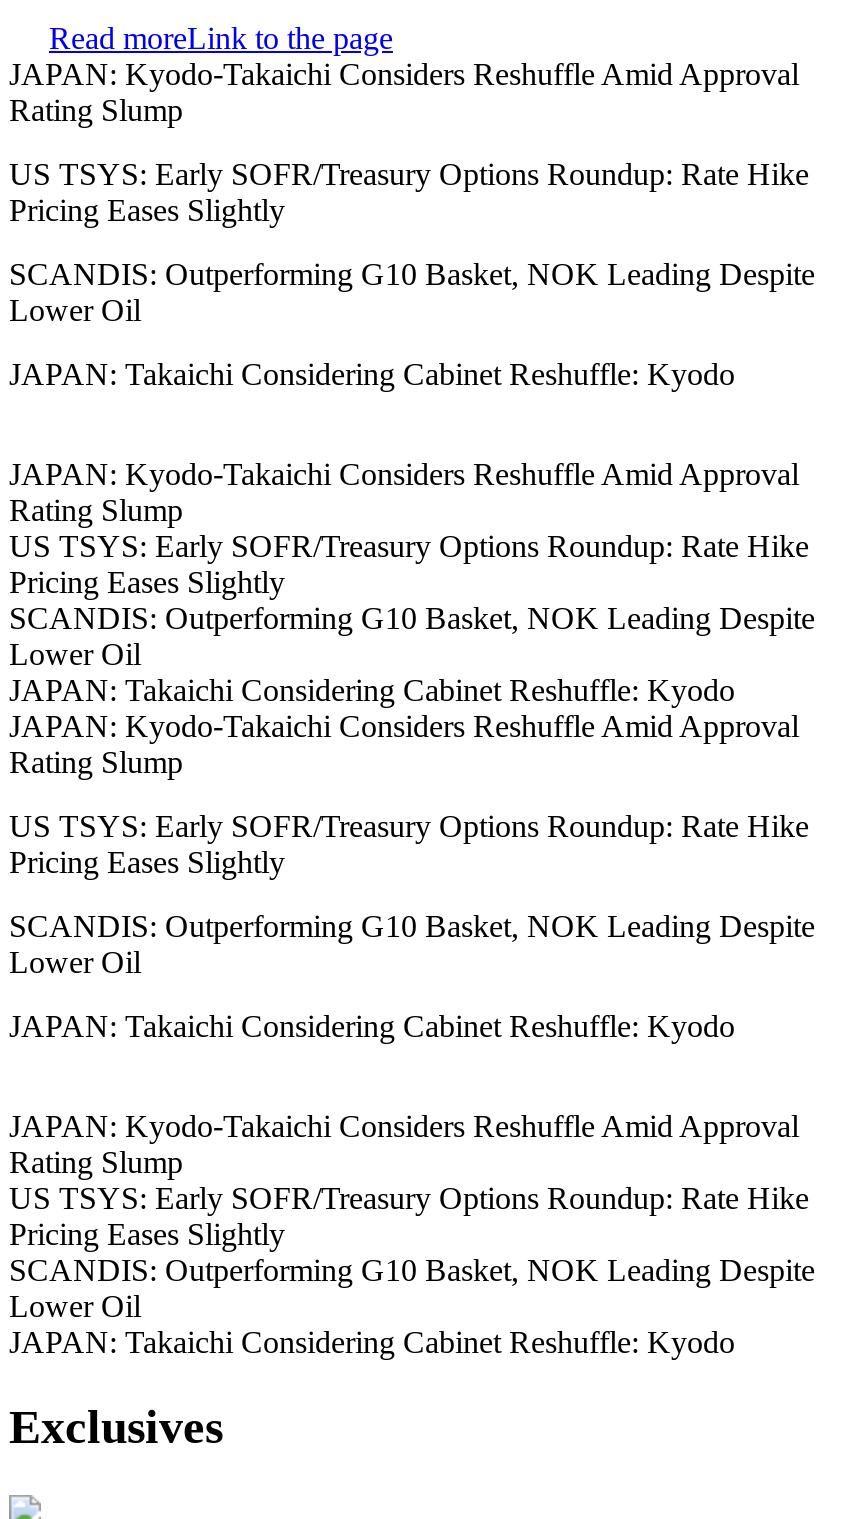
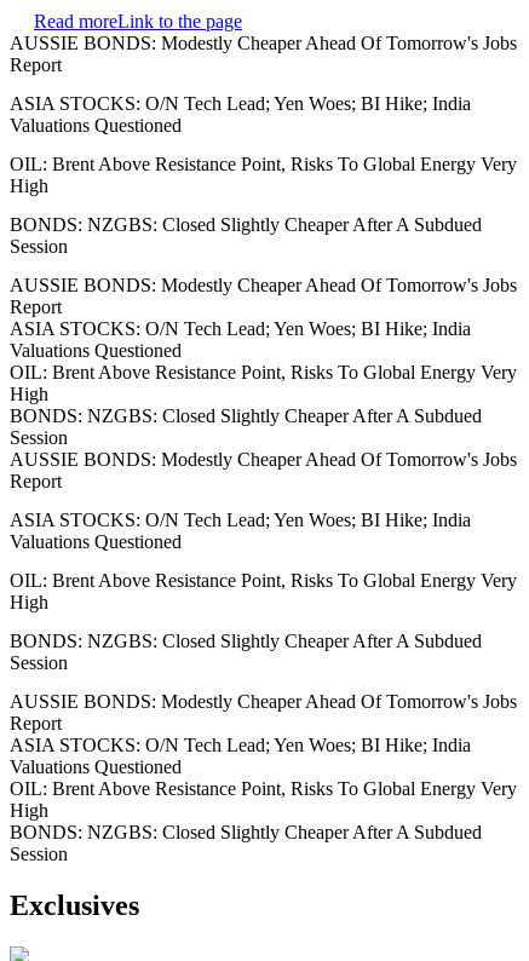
- JAPAN: Kyodo-Takaichi Considers Reshuffle Amid Approval
- Rating Slump
+ AUSSIE BONDS: Modestly Cheaper Ahead Of Tomorrow's Jobs
+ Report

- US TSYS: Early SOFR/Treasury Options Roundup: Rate Hike
- Pricing Eases Slightly
+ ASIA STOCKS: O/N Tech Lead; Yen Woes; BI Hike; India
+ Valuations Questioned

- SCANDIS: Outperforming G10 Basket, NOK Leading Despite
- Lower Oil
+ OIL: Brent Above Resistance Point, Risks To Global Energy Very
+ High

- JAPAN: Takaichi Considering Cabinet Reshuffle: Kyodo
+ BONDS: NZGBS: Closed Slightly Cheaper After A Subdued
+ Session

- JAPAN: Kyodo-Takaichi Considers Reshuffle Amid Approval
- Rating Slump
- US TSYS: Early SOFR/Treasury Options Roundup: Rate Hike
- Pricing Eases Slightly
- SCANDIS: Outperforming G10 Basket, NOK Leading Despite
- Lower Oil
- JAPAN: Takaichi Considering Cabinet Reshuffle: Kyodo
- JAPAN: Kyodo-Takaichi Considers Reshuffle Amid Approval
- Rating Slump
+ AUSSIE BONDS: Modestly Cheaper Ahead Of Tomorrow's Jobs
+ Report
+ ASIA STOCKS: O/N Tech Lead; Yen Woes; BI Hike; India
+ Valuations Questioned
+ OIL: Brent Above Resistance Point, Risks To Global Energy Very
+ High
+ BONDS: NZGBS: Closed Slightly Cheaper After A Subdued
+ Session
+ AUSSIE BONDS: Modestly Cheaper Ahead Of Tomorrow's Jobs
+ Report

- US TSYS: Early SOFR/Treasury Options Roundup: Rate Hike
- Pricing Eases Slightly
+ ASIA STOCKS: O/N Tech Lead; Yen Woes; BI Hike; India
+ Valuations Questioned

- SCANDIS: Outperforming G10 Basket, NOK Leading Despite
- Lower Oil
+ OIL: Brent Above Resistance Point, Risks To Global Energy Very
+ High

- JAPAN: Takaichi Considering Cabinet Reshuffle: Kyodo
+ BONDS: NZGBS: Closed Slightly Cheaper After A Subdued
+ Session

- JAPAN: Kyodo-Takaichi Considers Reshuffle Amid Approval
- Rating Slump
- US TSYS: Early SOFR/Treasury Options Roundup: Rate Hike
- Pricing Eases Slightly
- SCANDIS: Outperforming G10 Basket, NOK Leading Despite
- Lower Oil
- JAPAN: Takaichi Considering Cabinet Reshuffle: Kyodo
+ AUSSIE BONDS: Modestly Cheaper Ahead Of Tomorrow's Jobs
+ Report
+ ASIA STOCKS: O/N Tech Lead; Yen Woes; BI Hike; India
+ Valuations Questioned
+ OIL: Brent Above Resistance Point, Risks To Global Energy Very
+ High
+ BONDS: NZGBS: Closed Slightly Cheaper After A Subdued
+ Session
